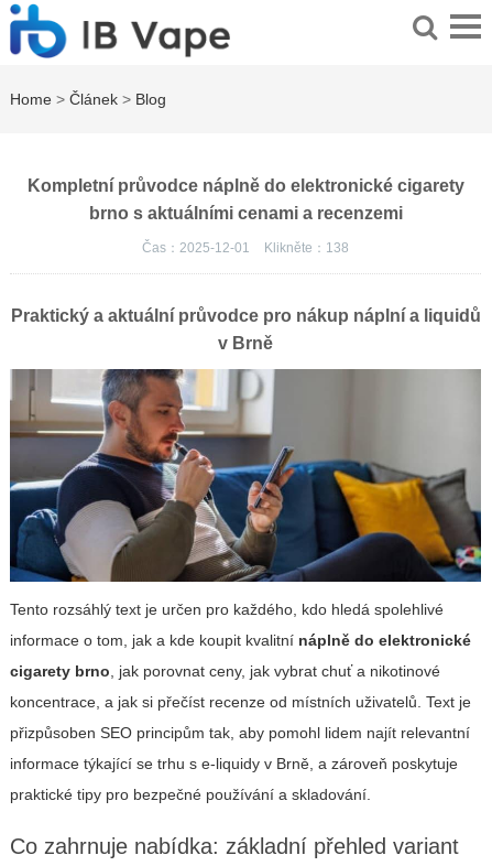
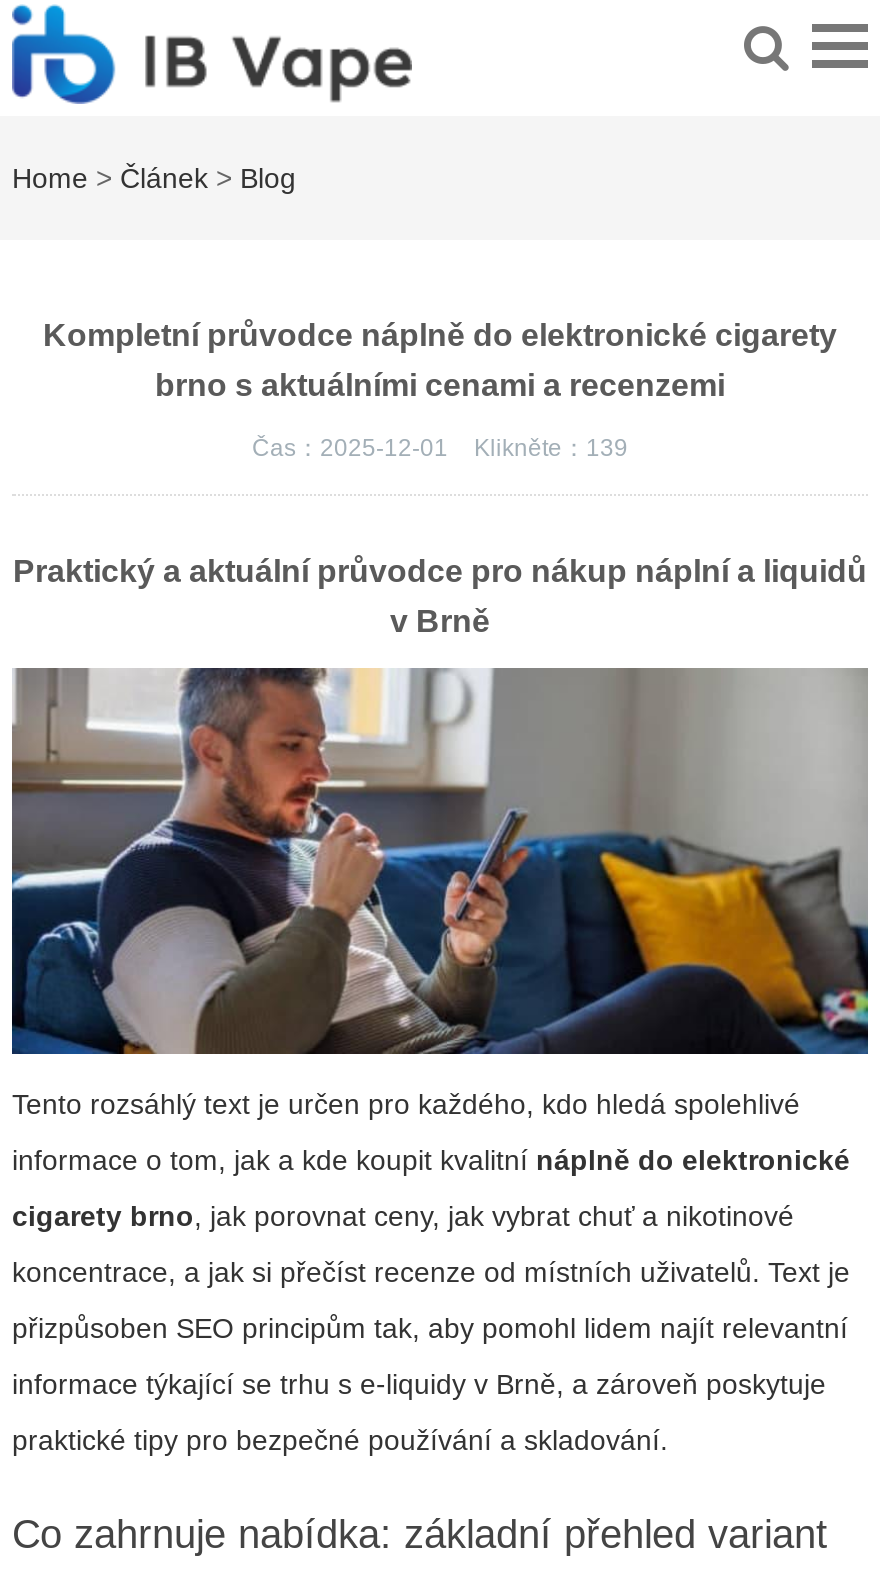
- Čas：2025-12-01 Klikněte：138
+ Čas：2025-12-01 Klikněte：139
